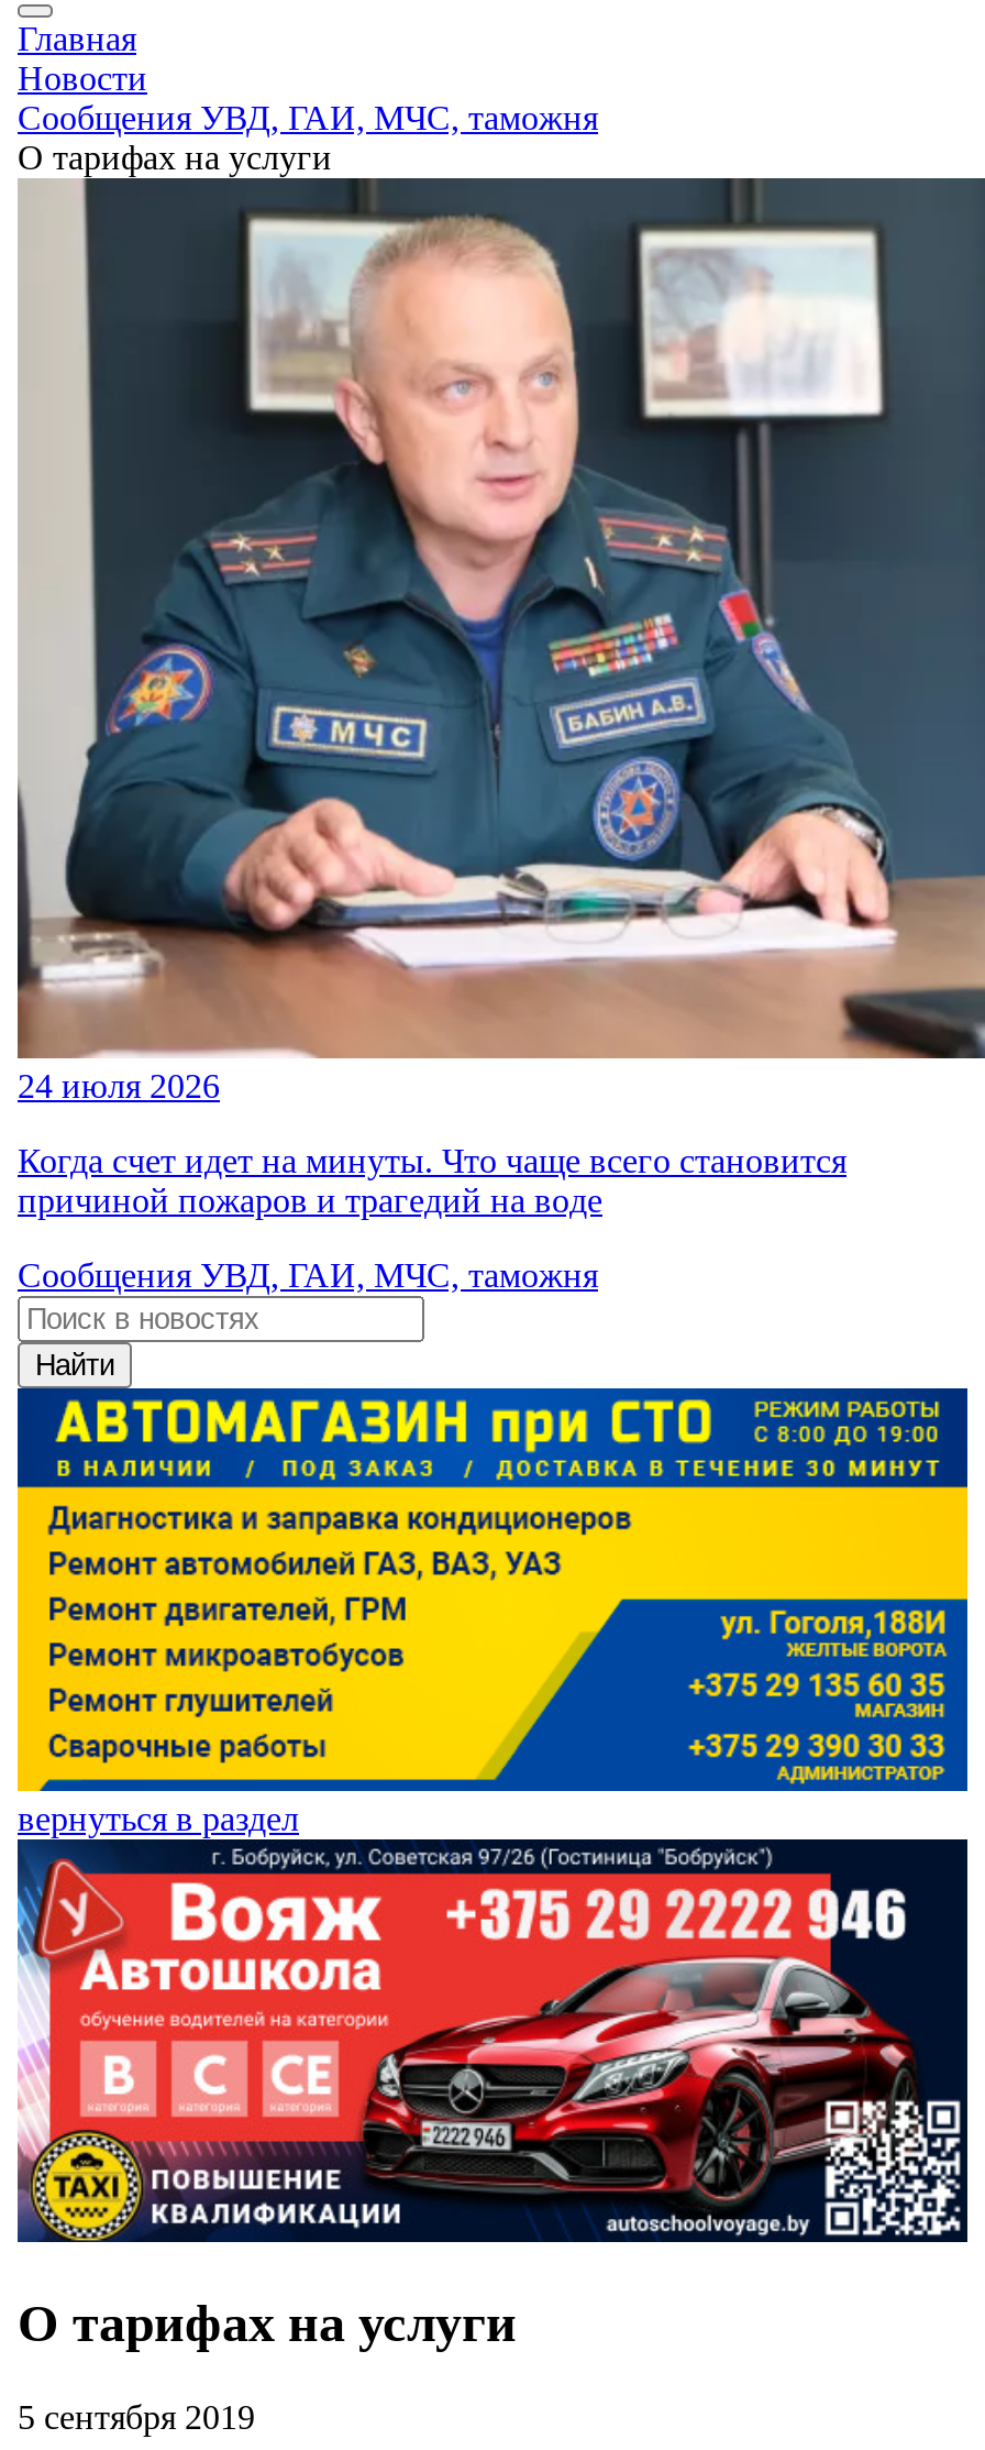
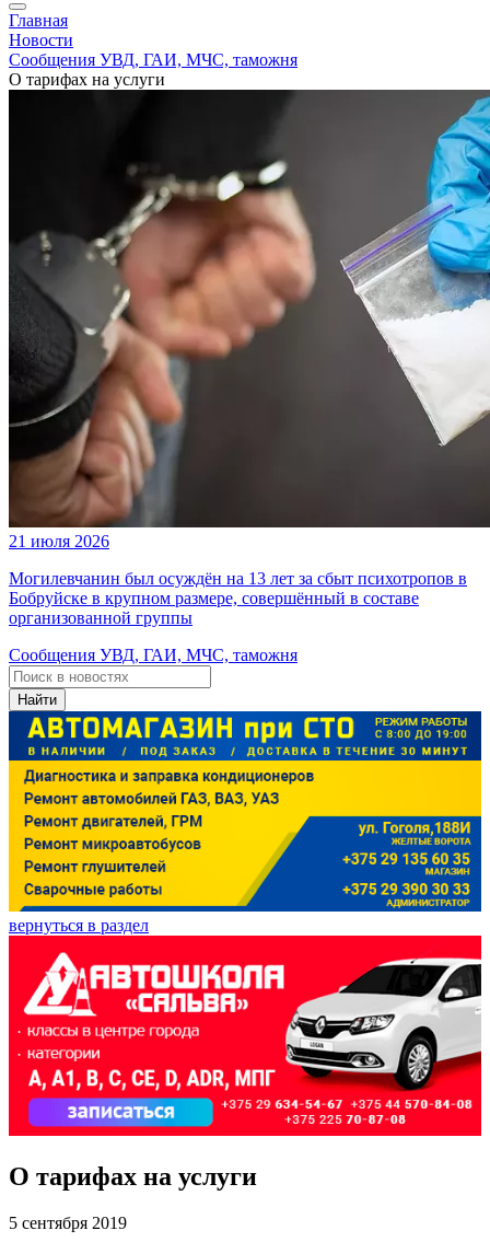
- [image]
- 24 июля 2026
+ [image]
+ 21 июля 2026

- Когда счет идет на минуты. Что чаще всего становится
- причиной пожаров и трагедий на воде
+ Могилевчанин был осуждён на 13 лет за сбыт психотропов в
+ Бобруйске в крупном размере, совершённый в составе
+ организованной группы

- [image]
+ [image]
